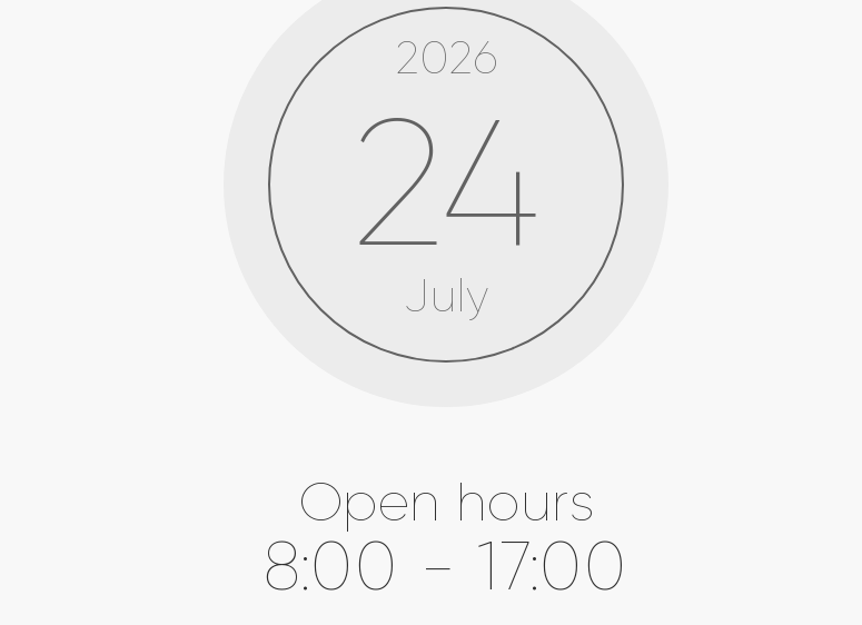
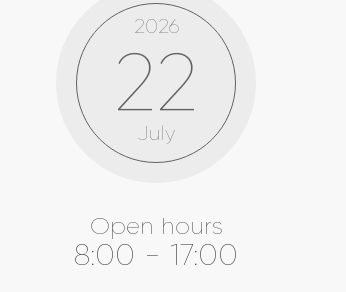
- 24
+ 22
